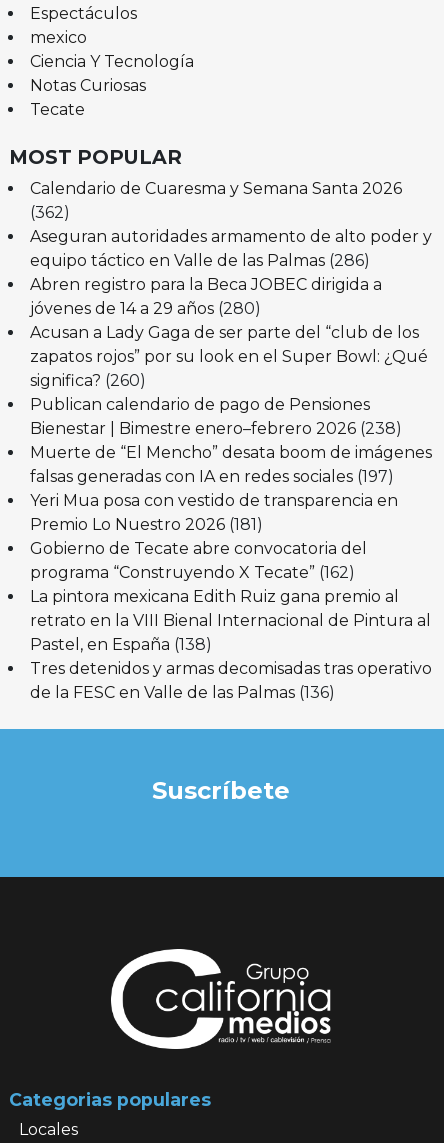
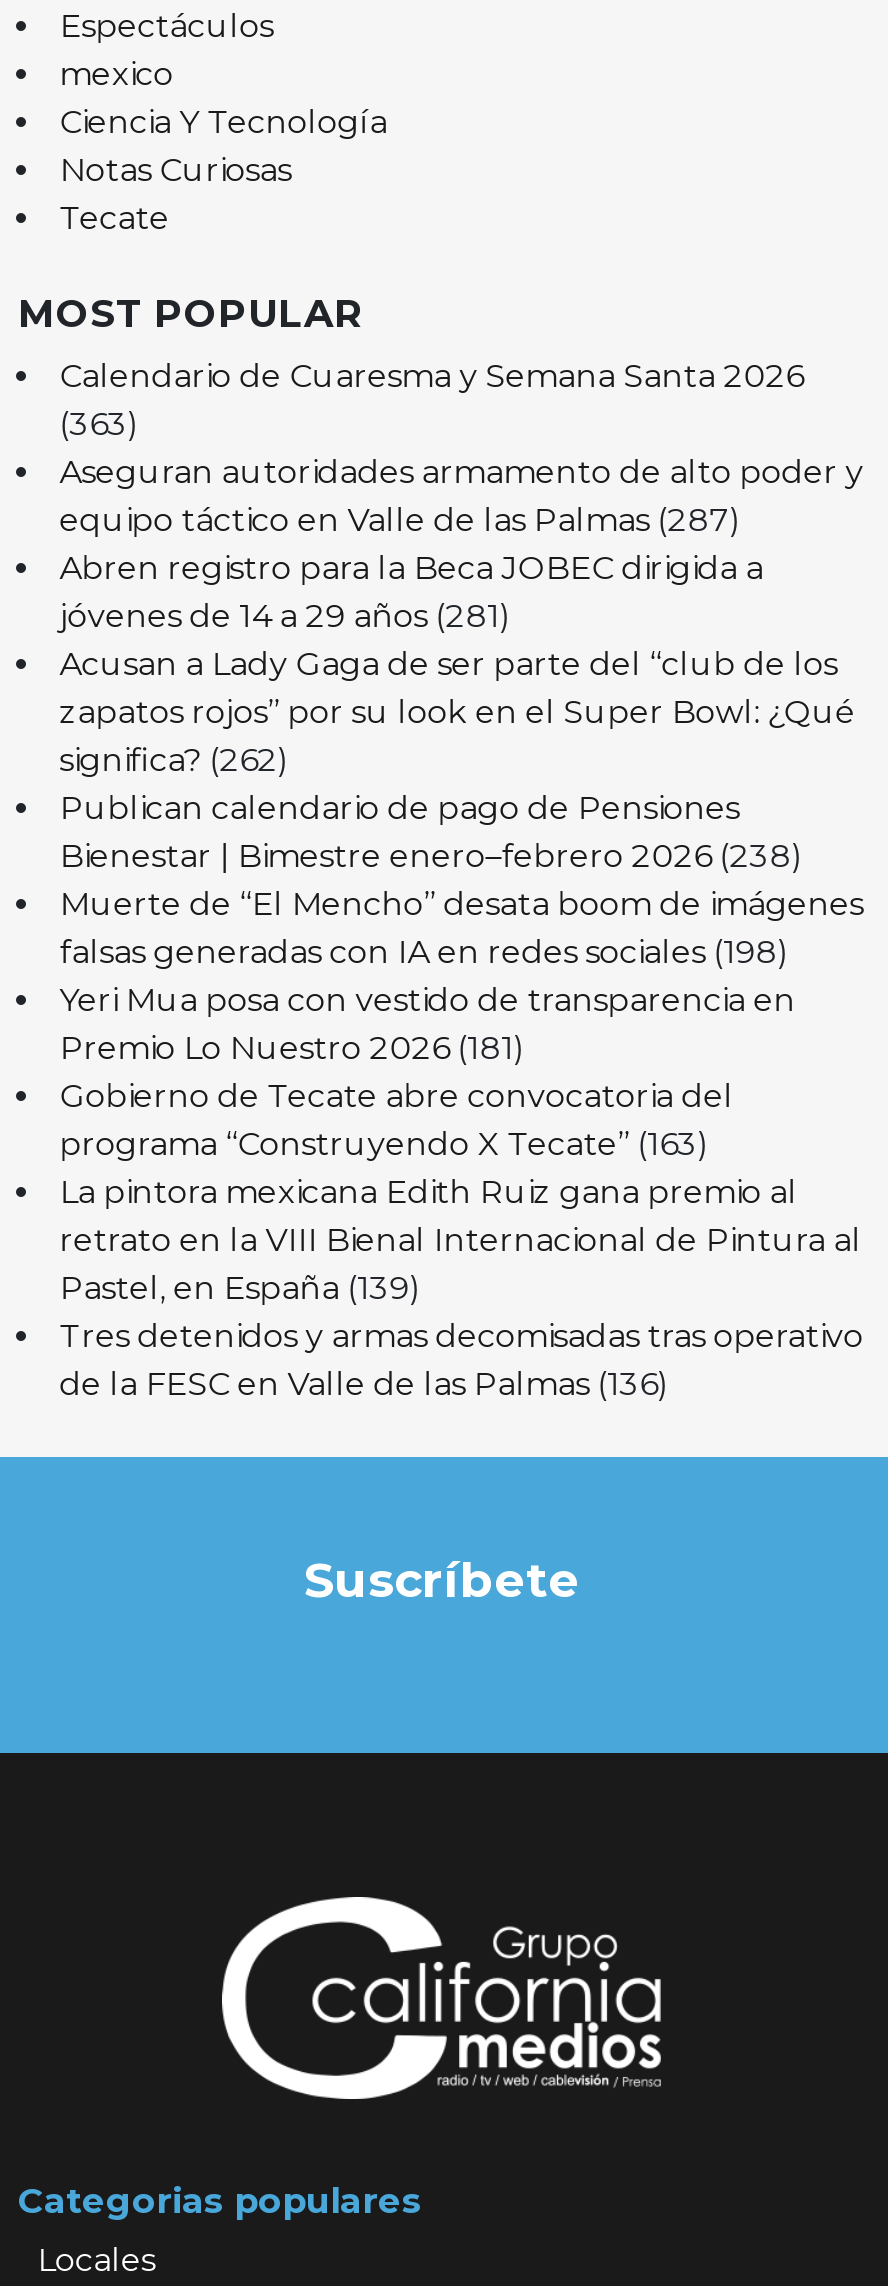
- (362)
+ (363)

- equipo táctico en Valle de las Palmas (286)
+ equipo táctico en Valle de las Palmas (287)

- jóvenes de 14 a 29 años (280)
+ jóvenes de 14 a 29 años (281)

- significa? (260)
+ significa? (262)

- falsas generadas con IA en redes sociales (197)
+ falsas generadas con IA en redes sociales (198)

- programa “Construyendo X Tecate” (162)
+ programa “Construyendo X Tecate” (163)

- Pastel, en España (138)
+ Pastel, en España (139)
